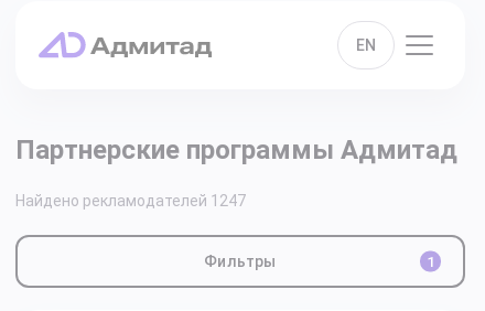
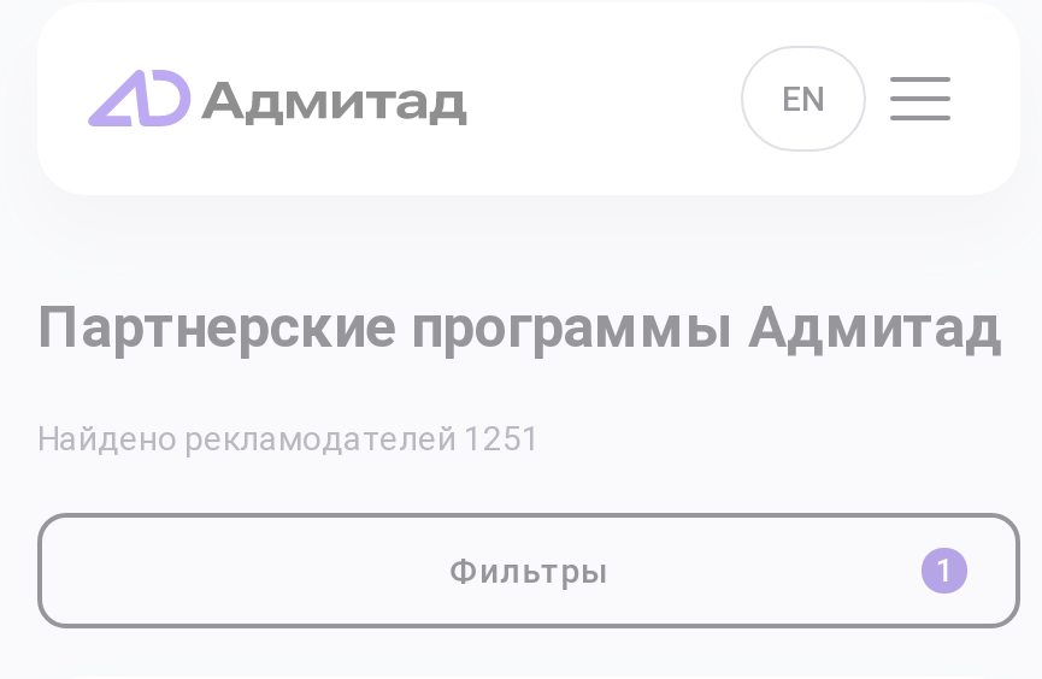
- Найдено рекламодателей 1247
+ Найдено рекламодателей 1251
